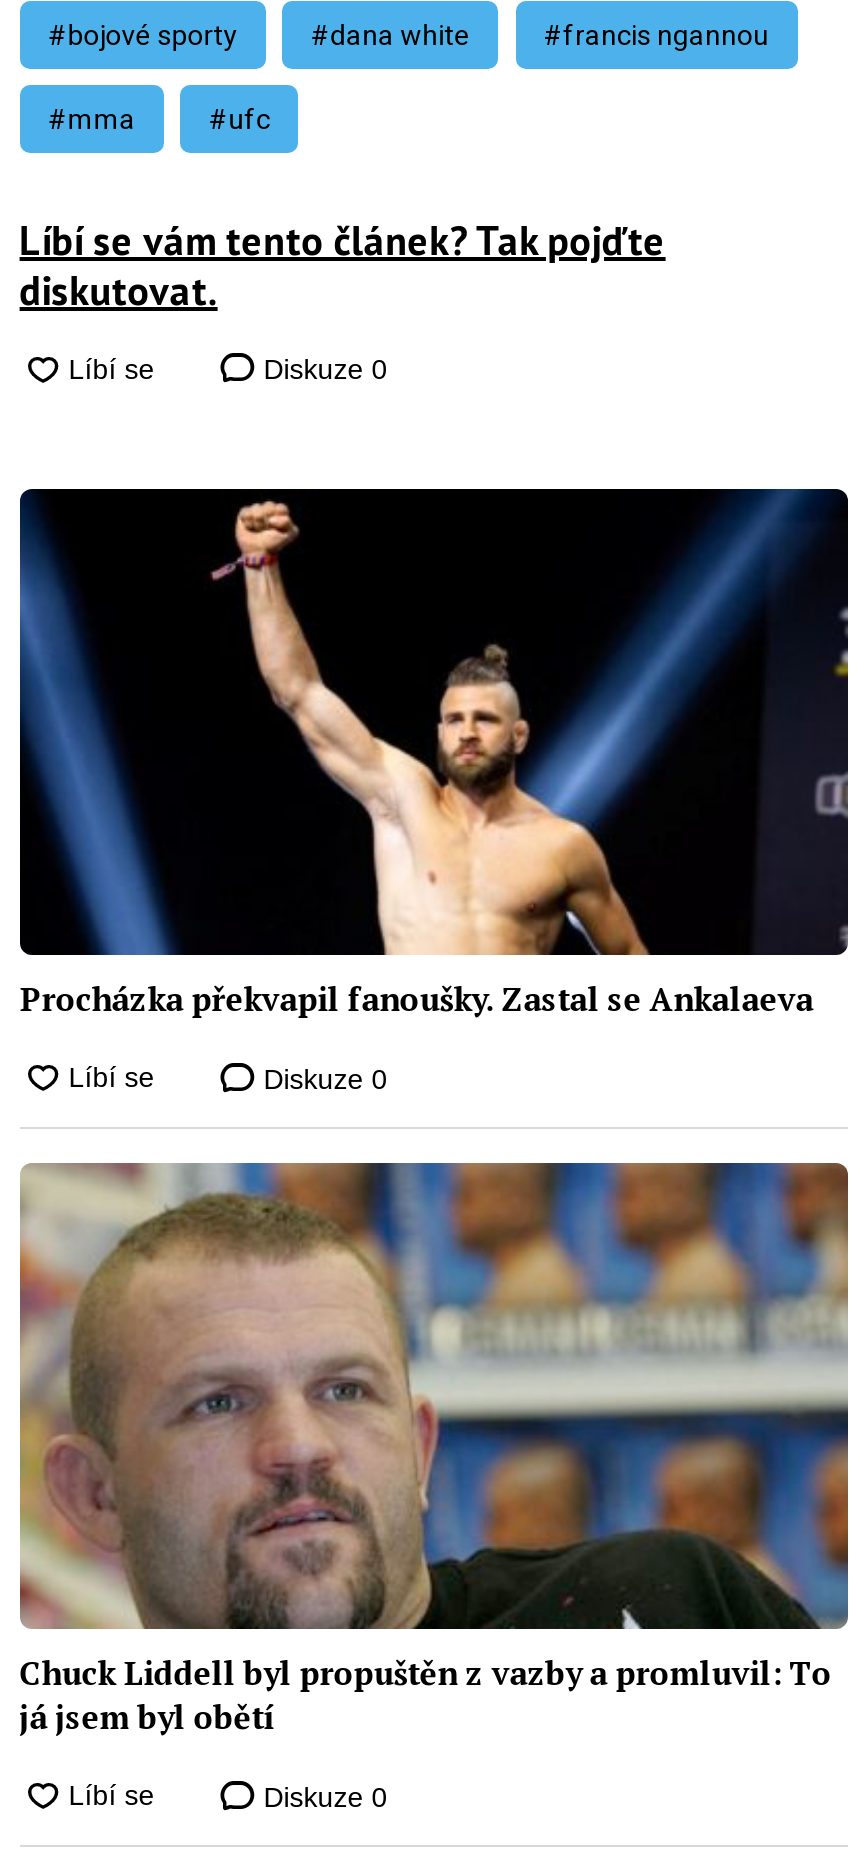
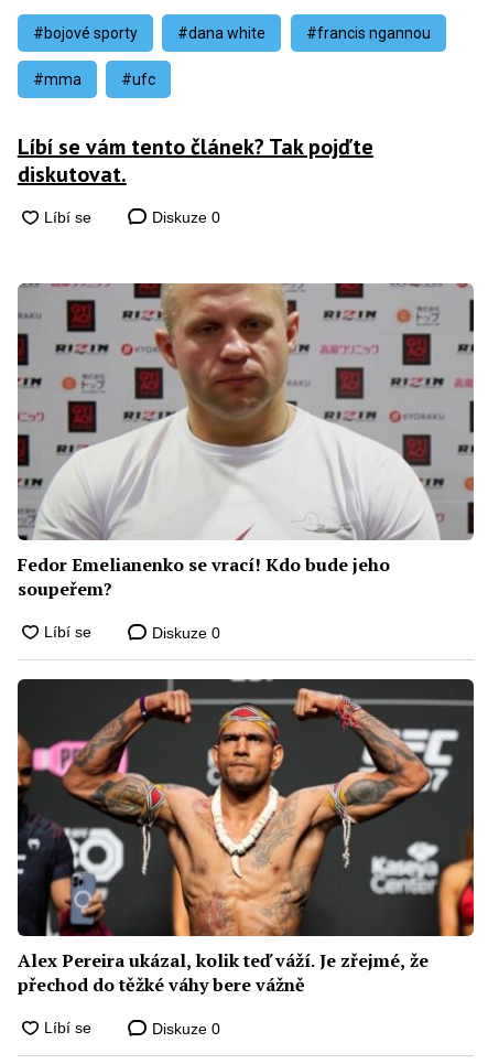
- [image]
- Procházka překvapil fanoušky. Zastal se Ankalaeva
+ [image]
+ Fedor Emelianenko se vrací! Kdo bude jeho
+ soupeřem?

- [image]
- Chuck Liddell byl propuštěn z vazby a promluvil: To
- já jsem byl obětí
+ [image]
+ Alex Pereira ukázal, kolik teď váží. Je zřejmé, že
+ přechod do těžké váhy bere vážně
